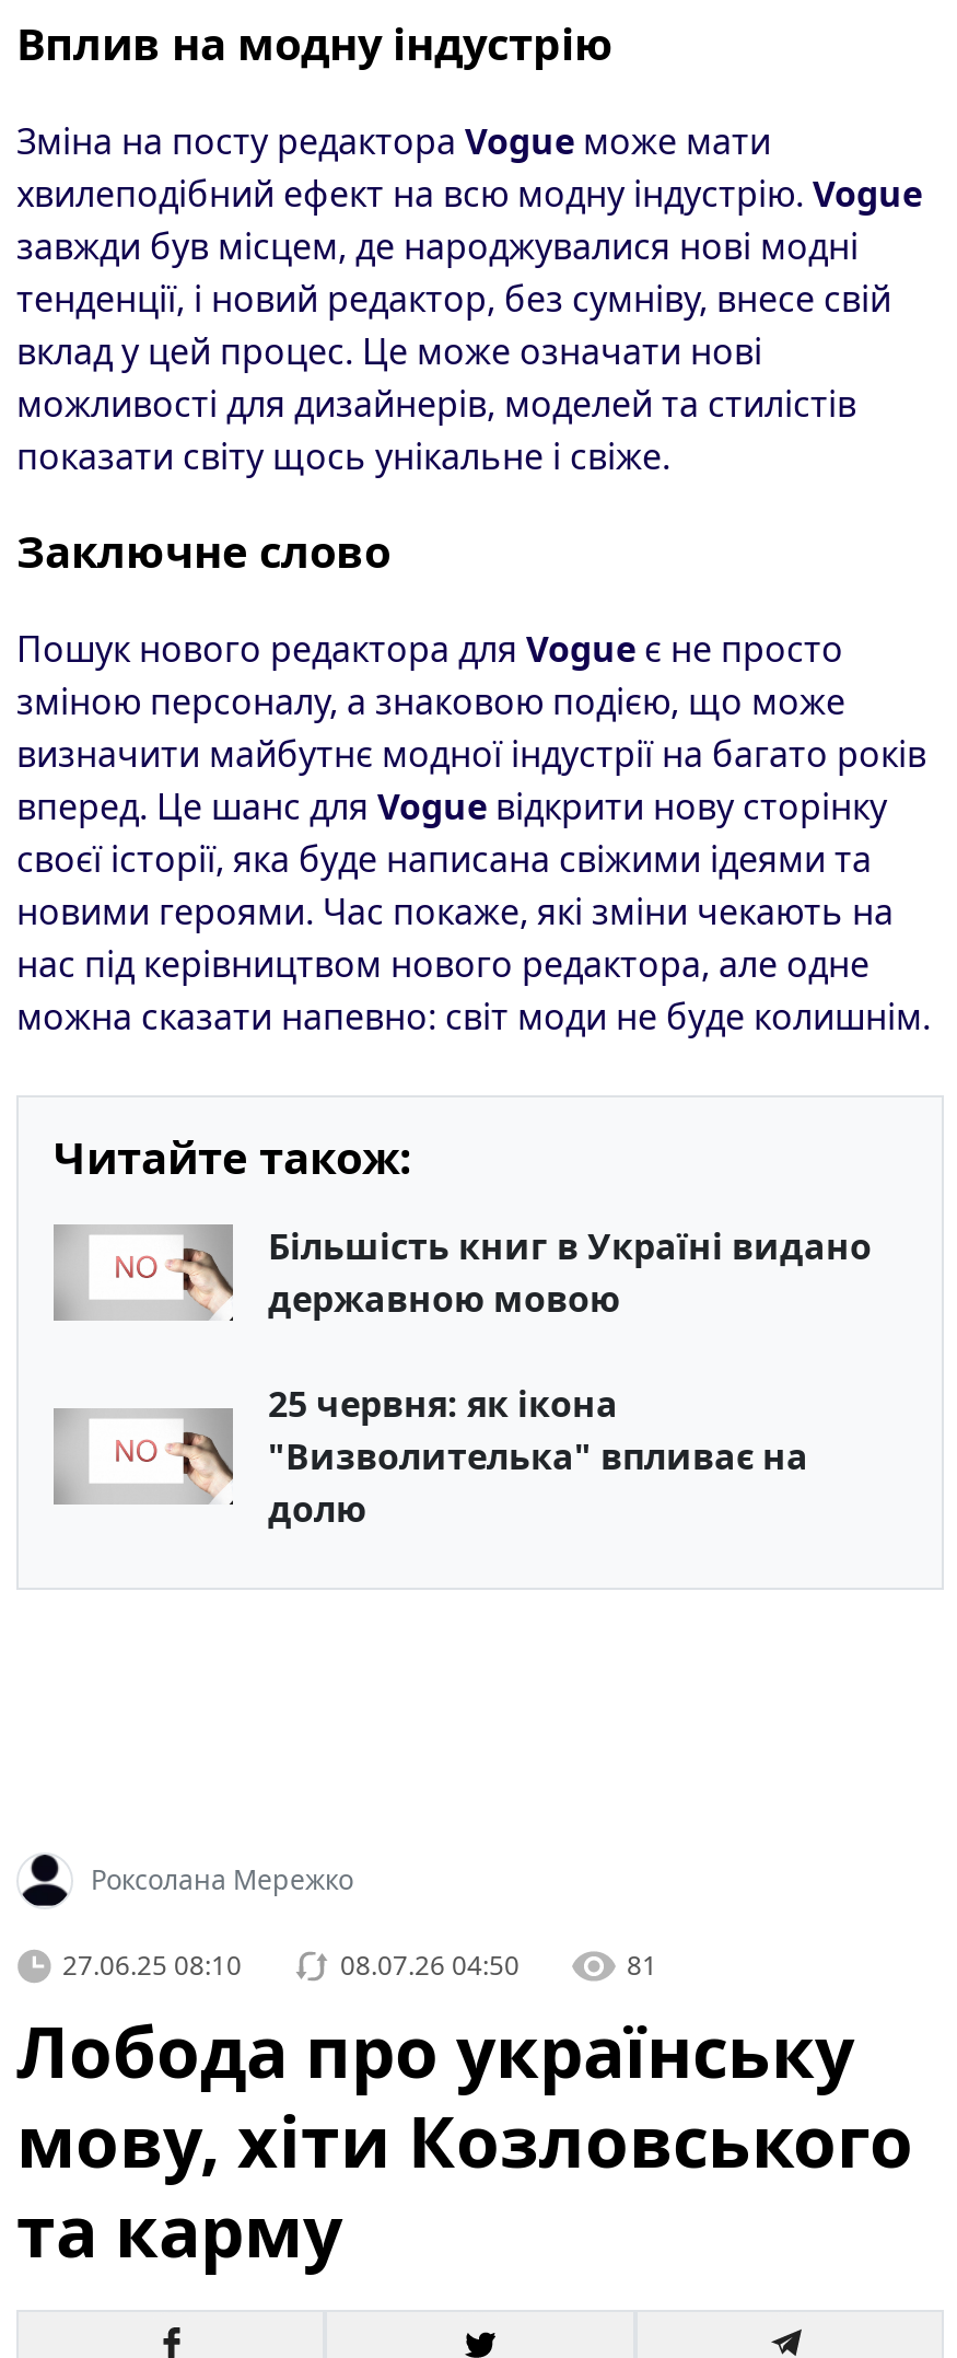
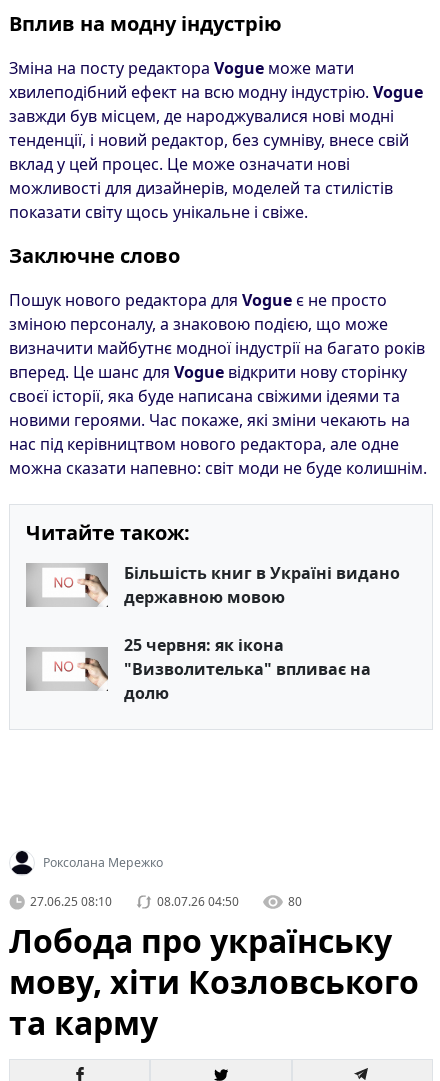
- 81
+ 80
